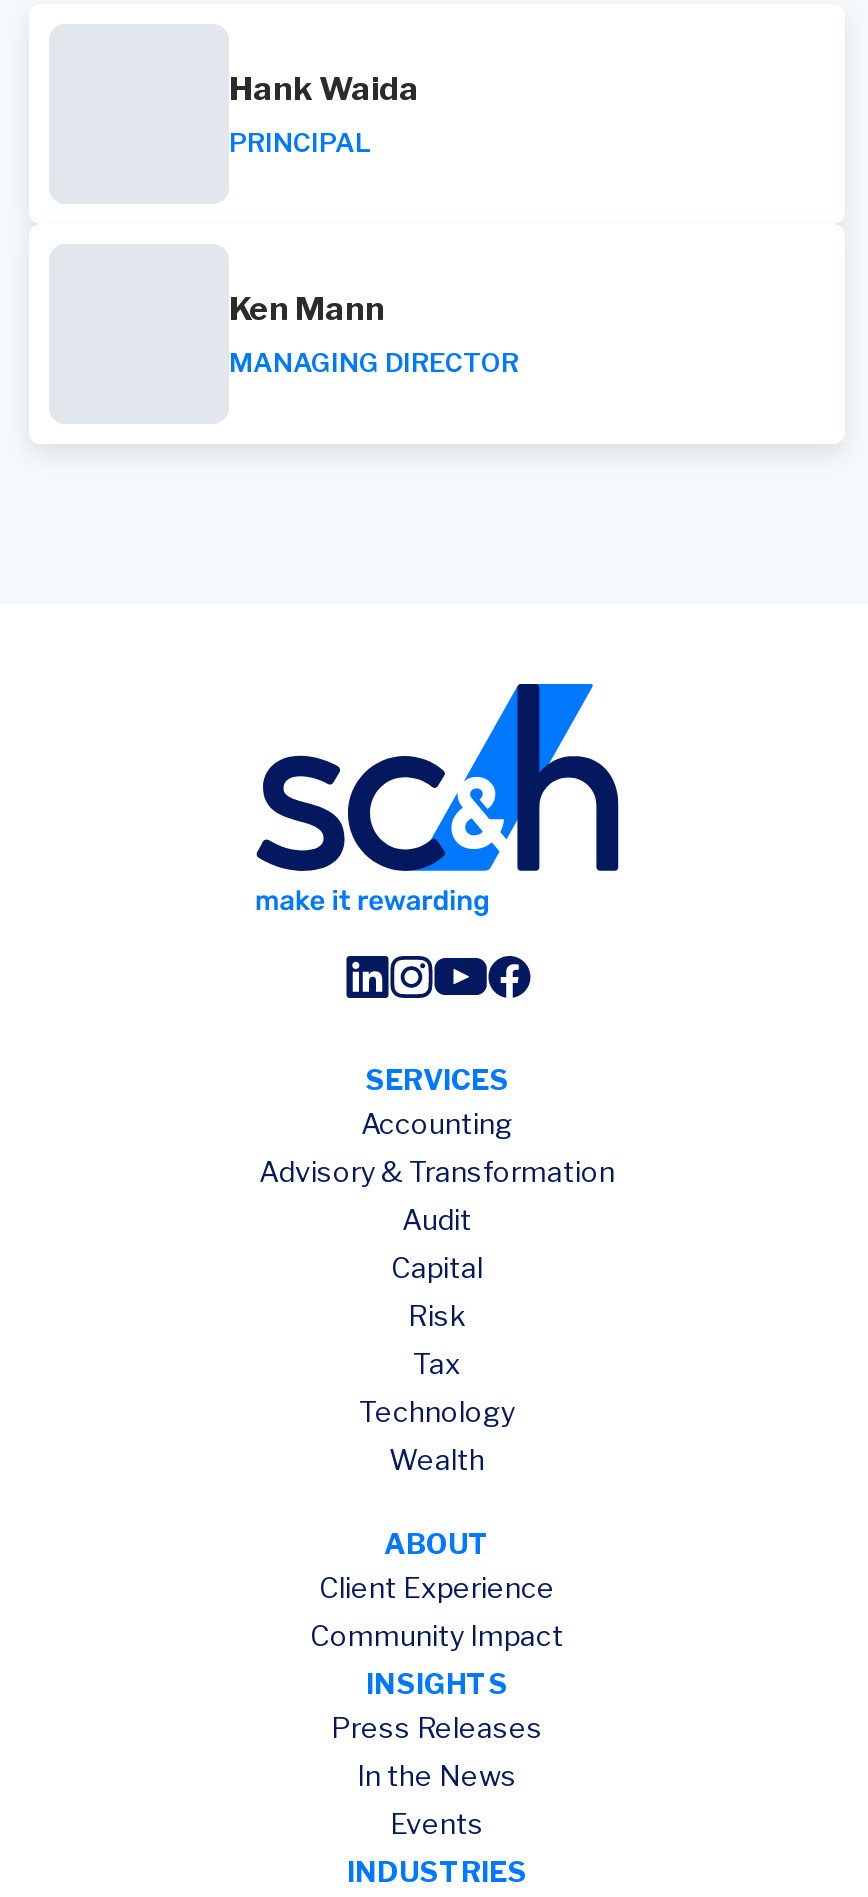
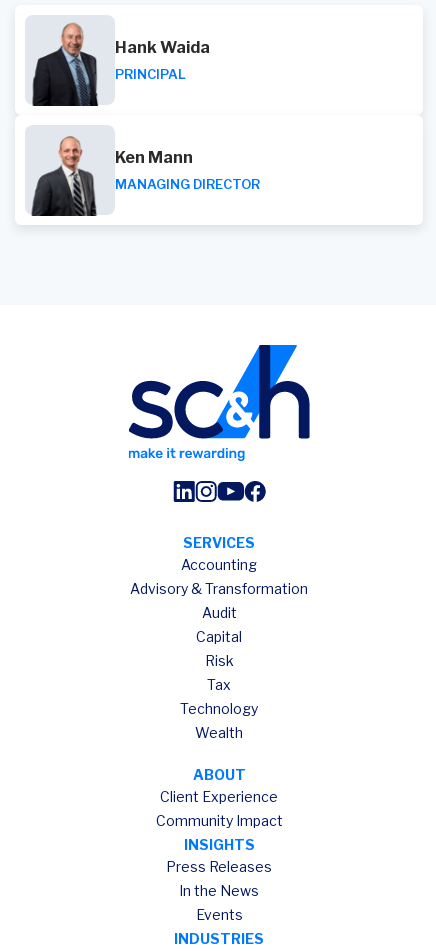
+ [image]

+ [image]
